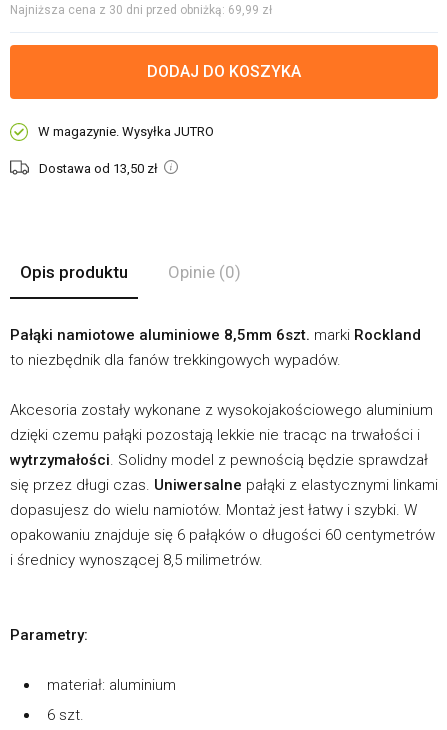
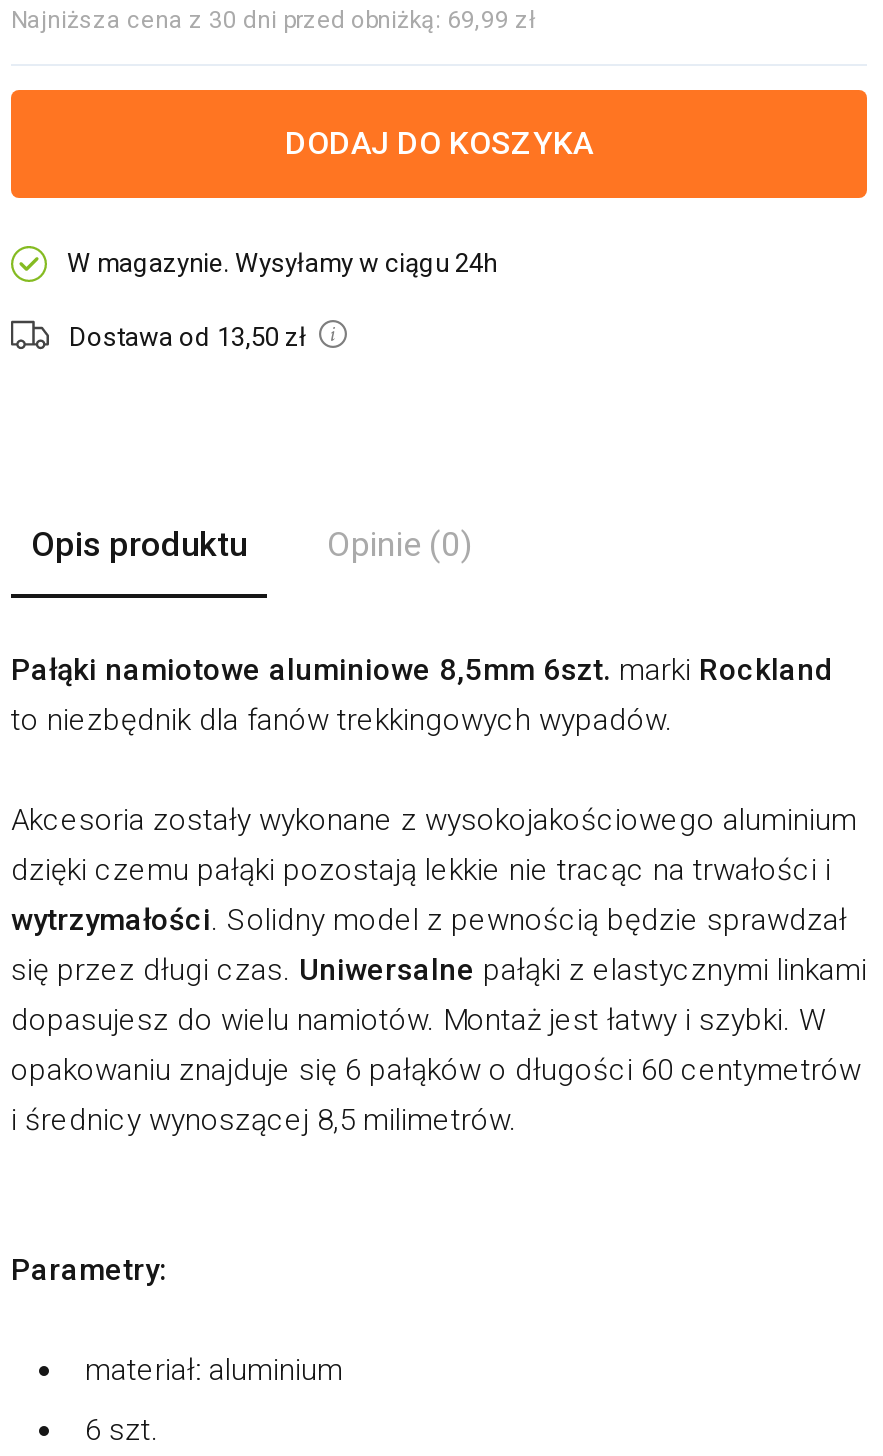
- W magazynie. Wysyłka JUTRO
+ W magazynie. Wysyłamy w ciągu 24h
